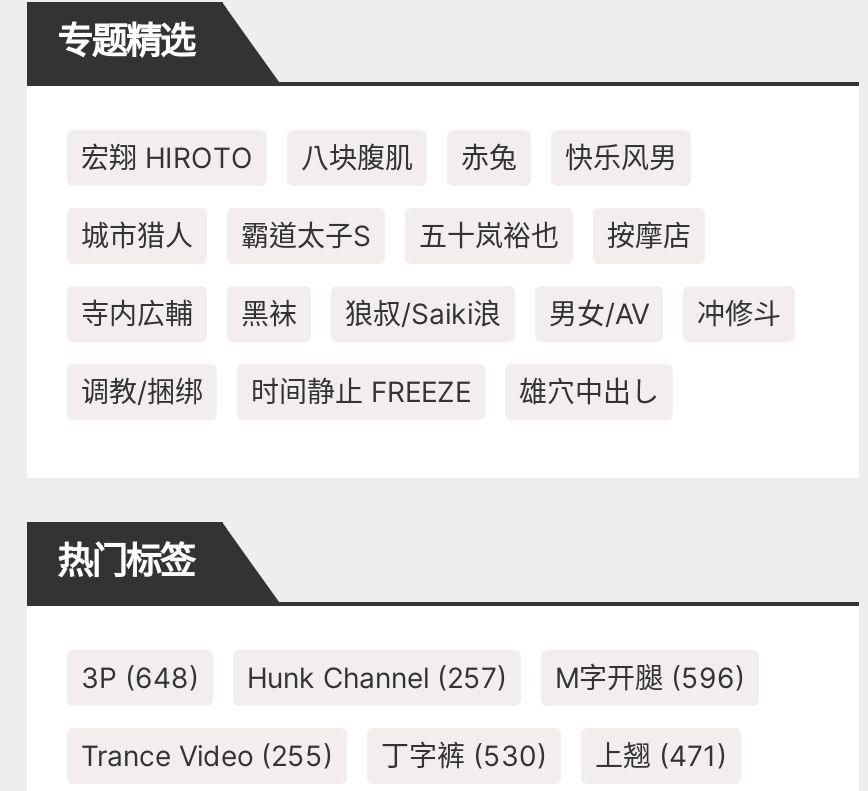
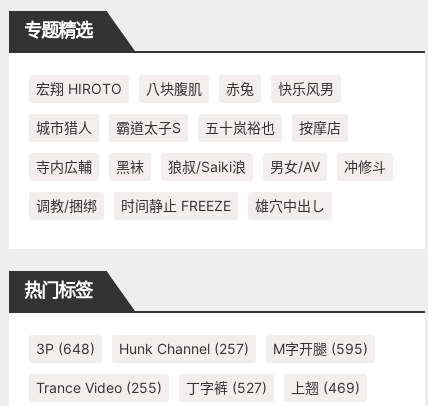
- 3P (648) Hunk Channel (257) M字开腿(596)
+ 3P (648) Hunk Channel (257) M字开腿(595)

- 丁字裤(530)
+ 丁字裤(527)

- 上翘(471)
+ 上翘(469)
